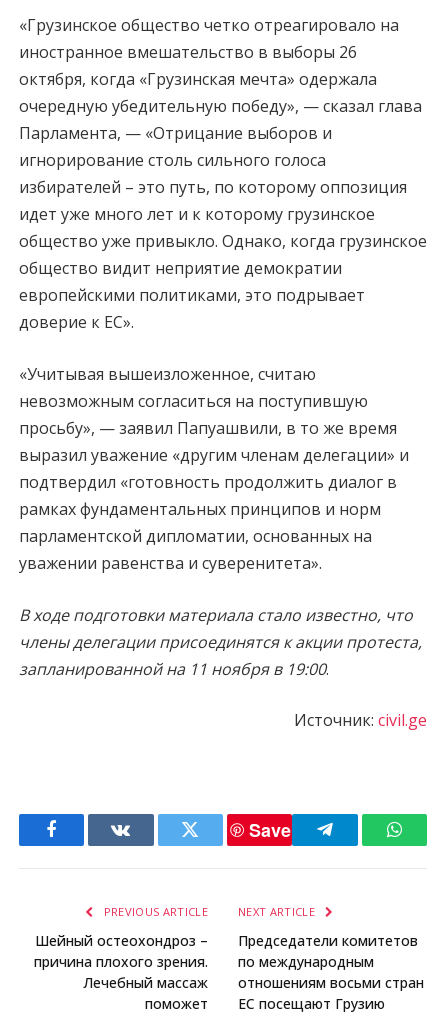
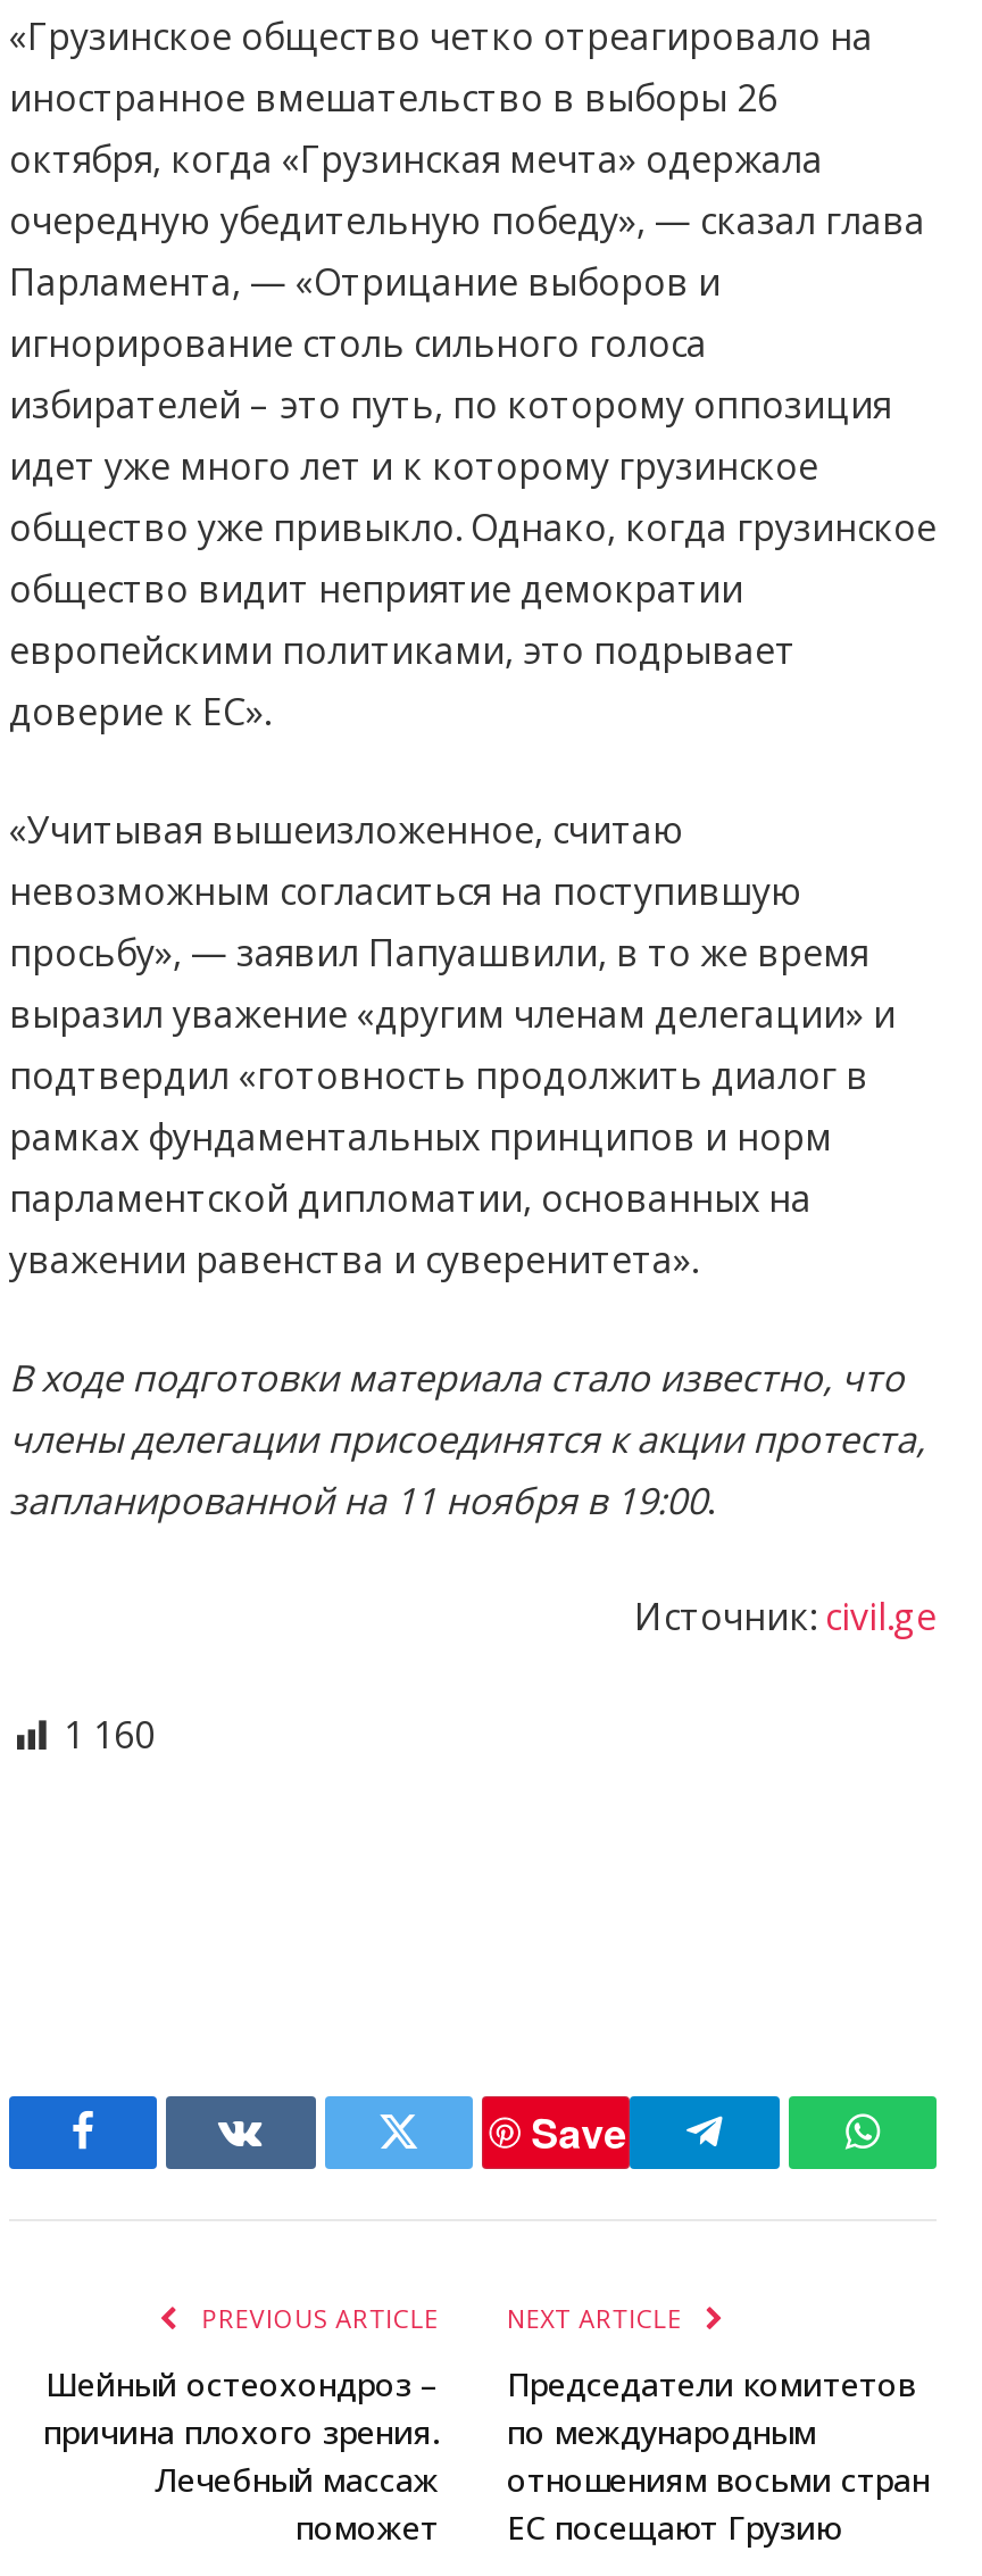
+ 1 160
